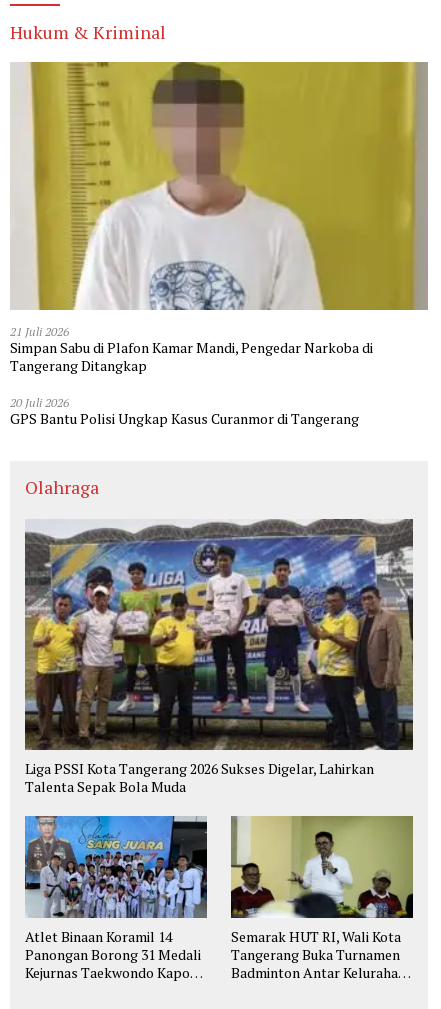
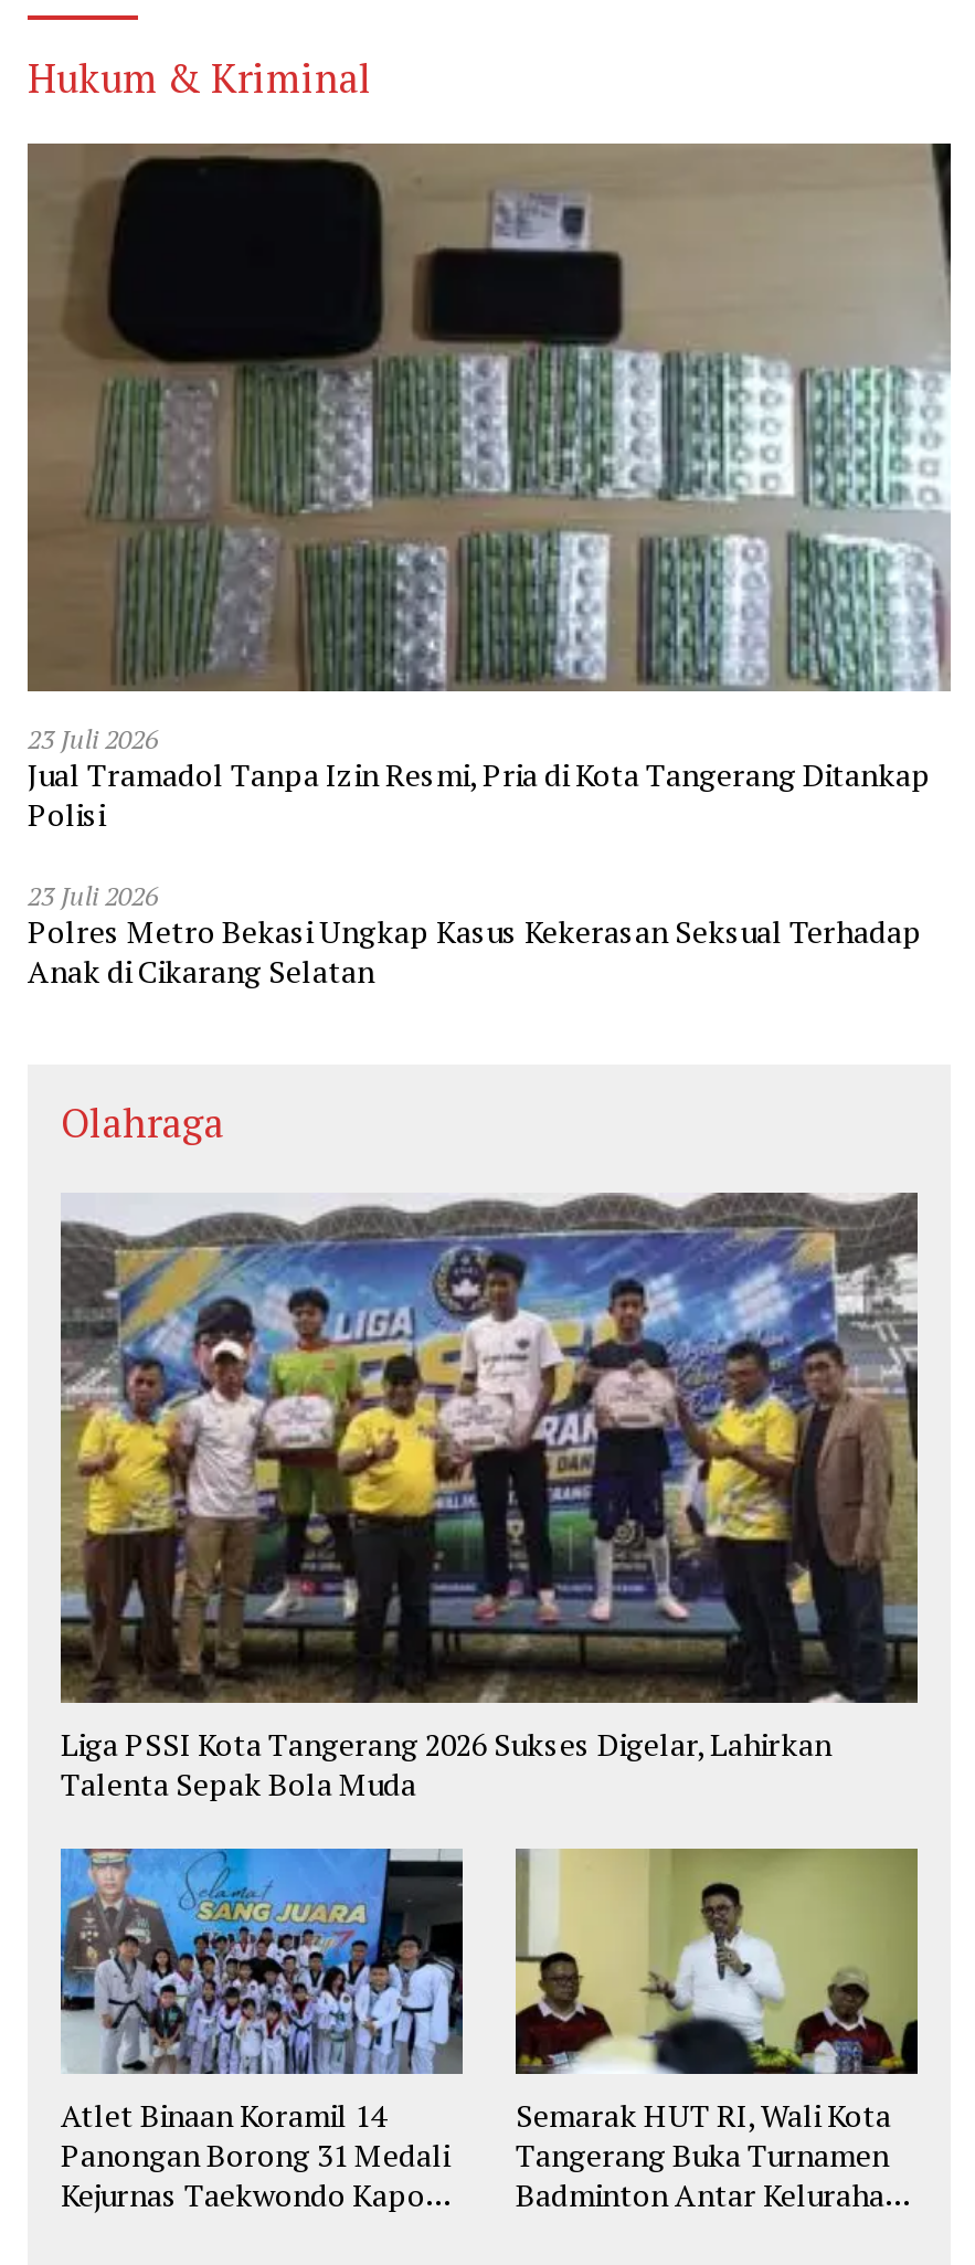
- [image]
- 21 Juli 2026
- Simpan Sabu di Plafon Kamar Mandi, Pengedar Narkoba di
- Tangerang Ditangkap
+ [image]
+ 23 Juli 2026
+ Jual Tramadol Tanpa Izin Resmi, Pria di Kota Tangerang Ditankap
+ Polisi

- 20 Juli 2026
- GPS Bantu Polisi Ungkap Kasus Curanmor di Tangerang
+ 23 Juli 2026
+ Polres Metro Bekasi Ungkap Kasus Kekerasan Seksual Terhadap
+ Anak di Cikarang Selatan
